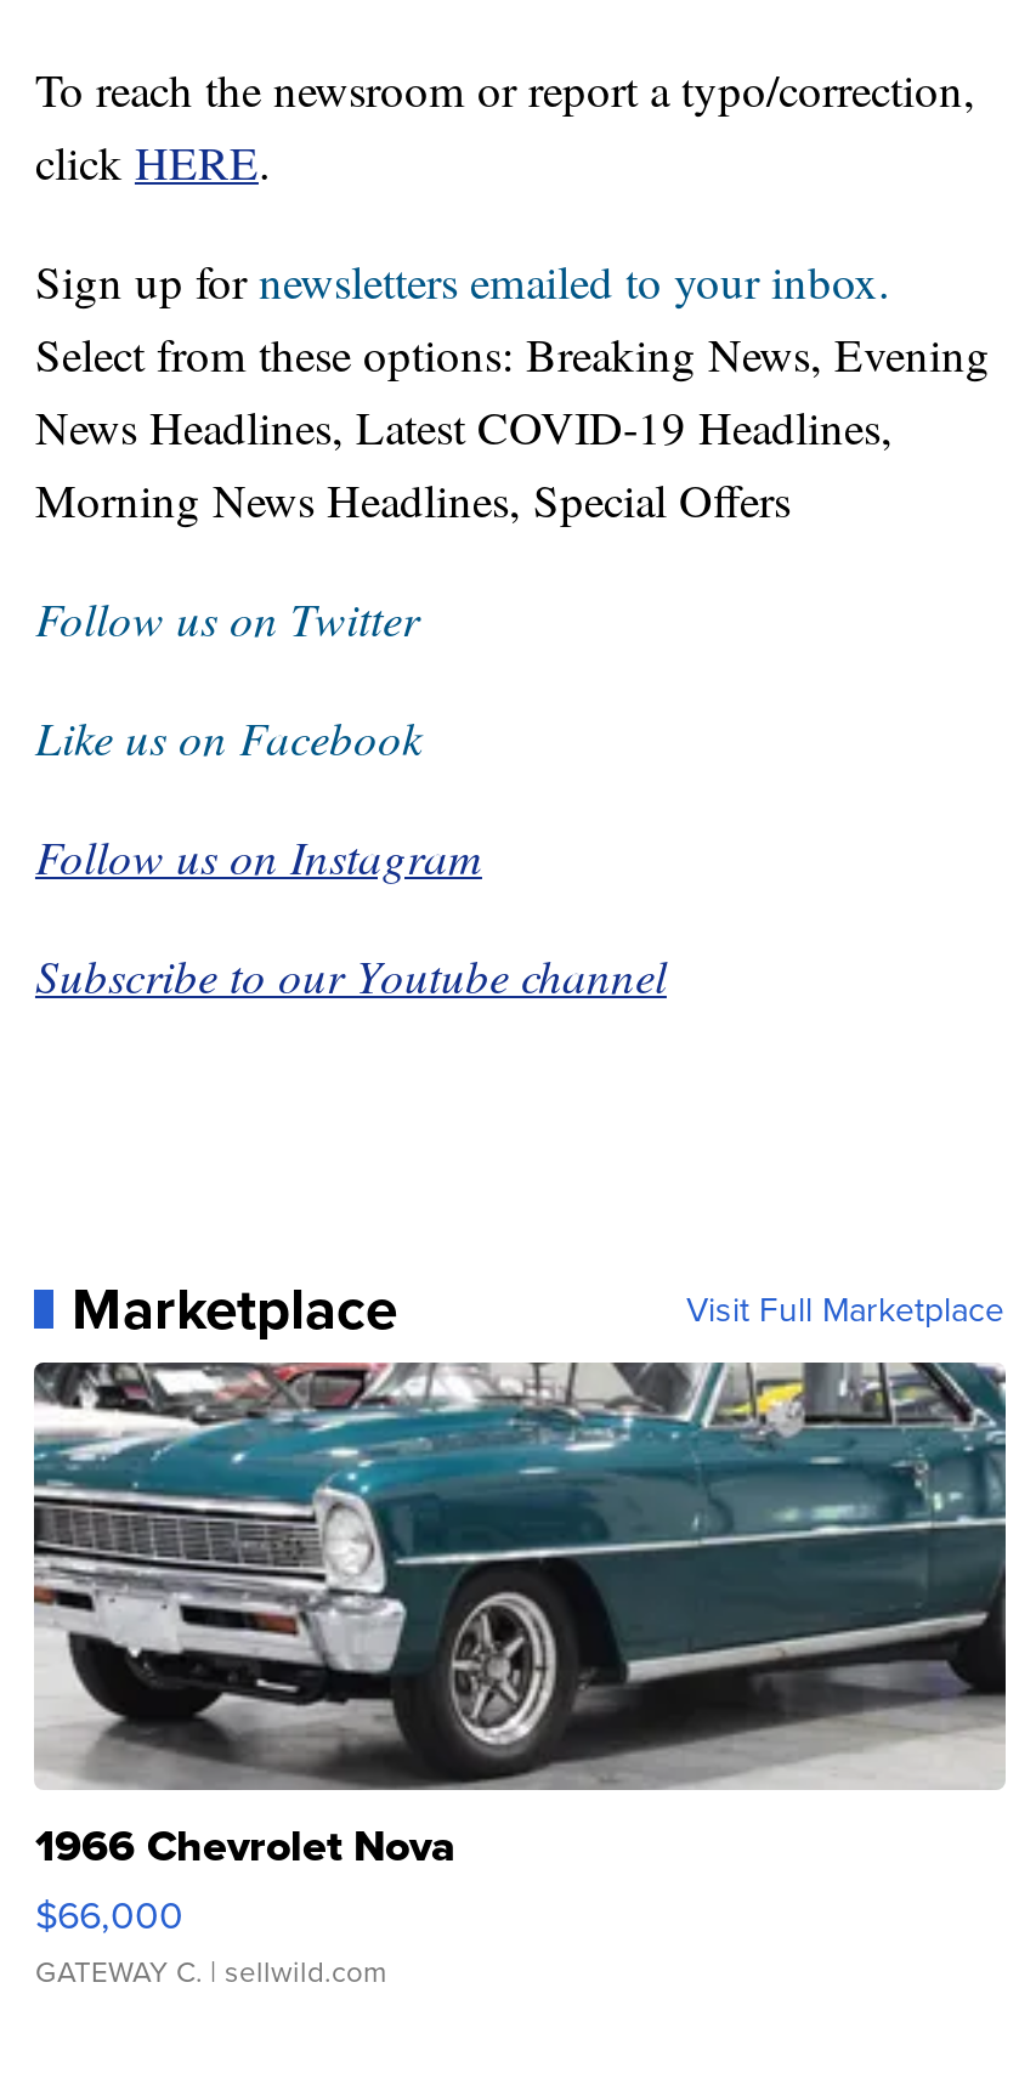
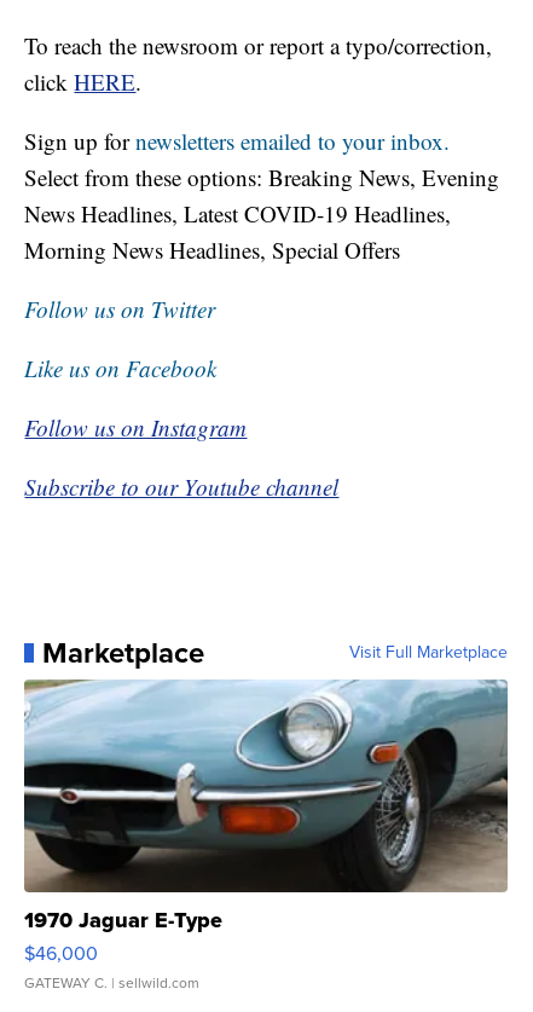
- [image]
- 1966 Chevrolet Nova
- $66,000
+ [image]
+ 1970 Jaguar E-Type
+ $46,000
